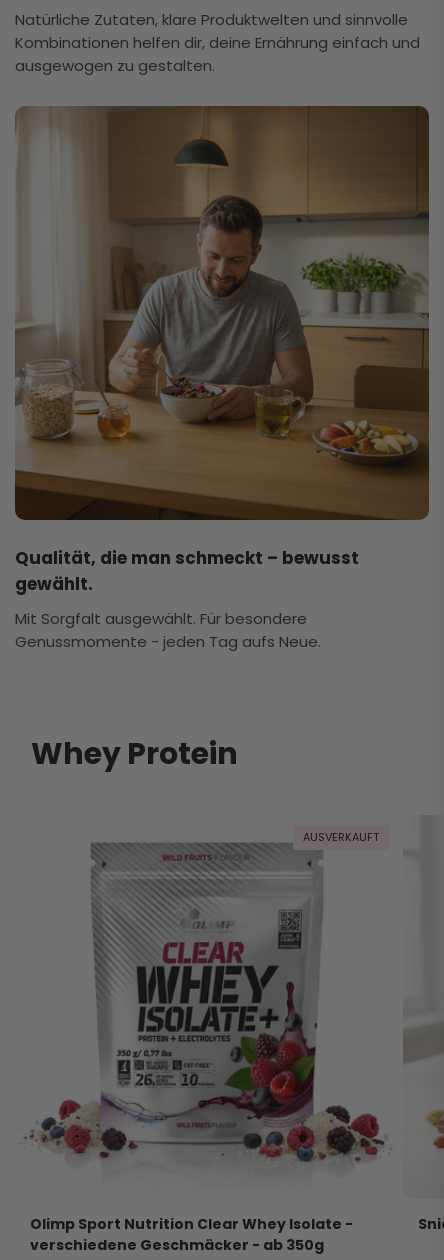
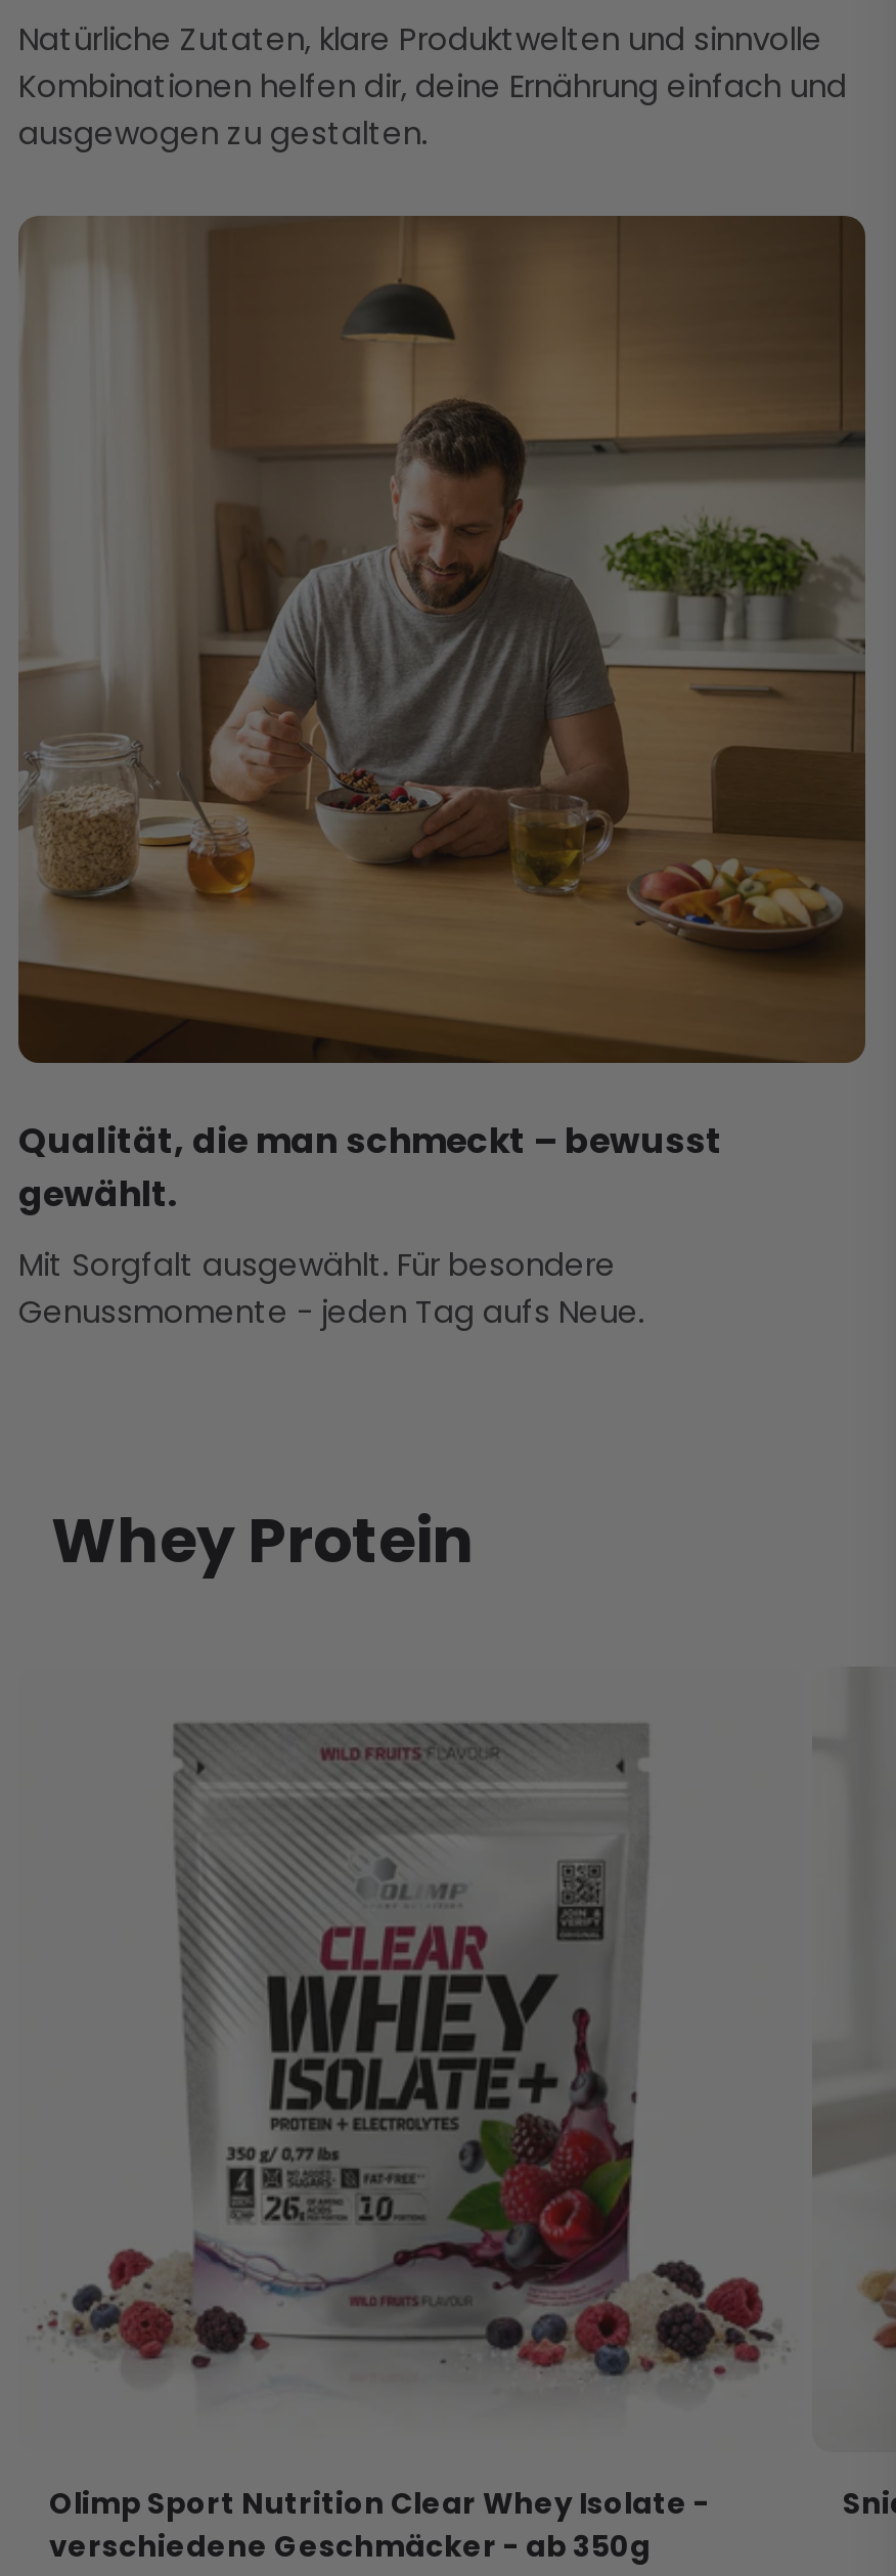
- AUSVERKAUFT
